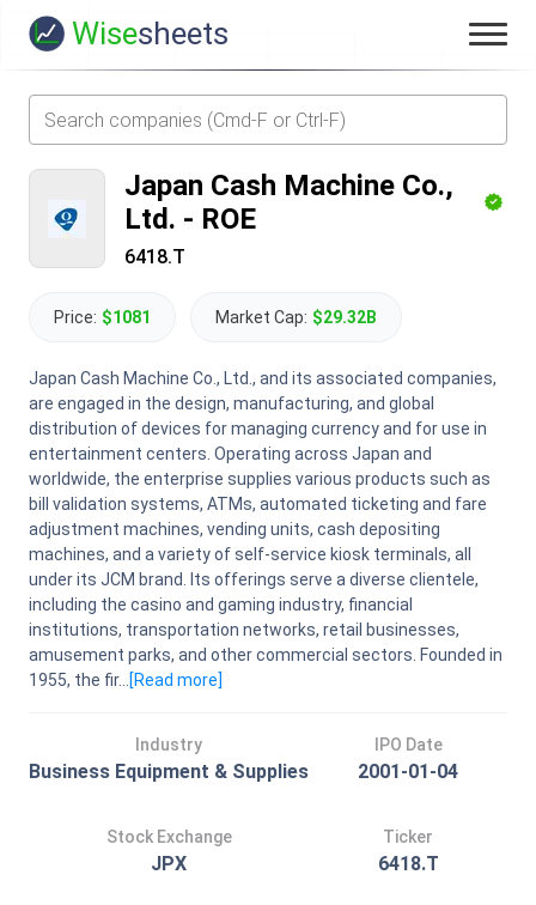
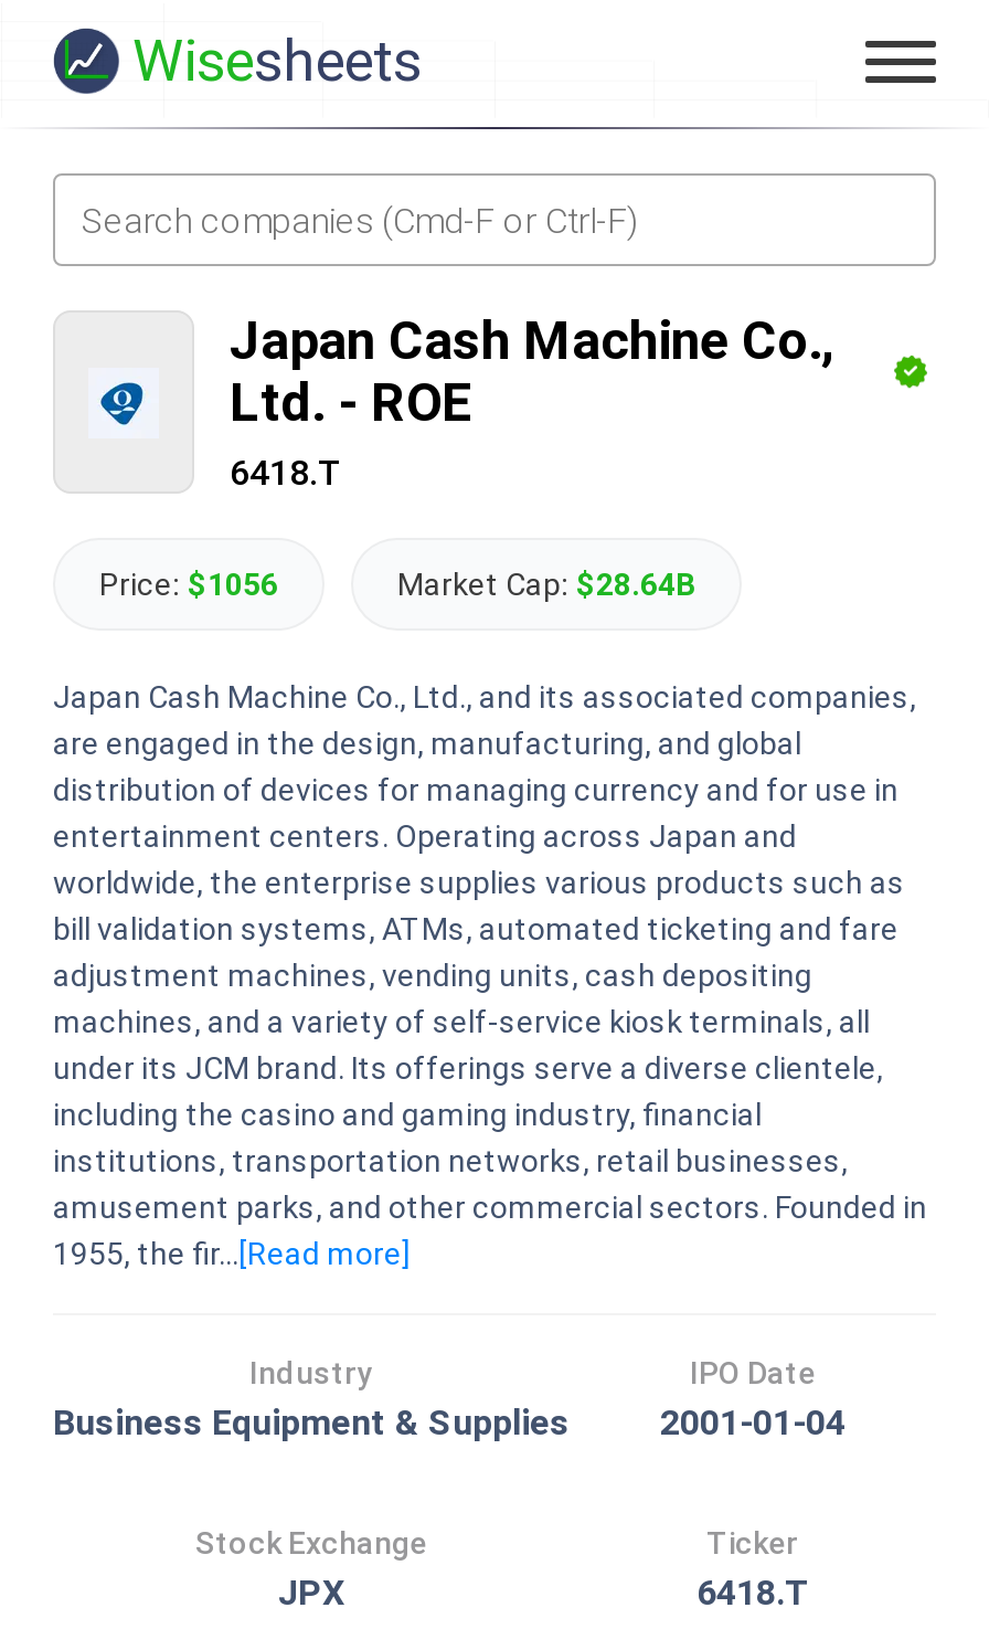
- Price: $1081
+ Price: $1056

- Market Cap: $29.32B
+ Market Cap: $28.64B
